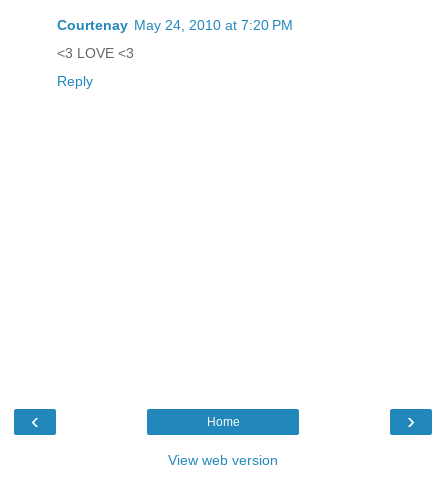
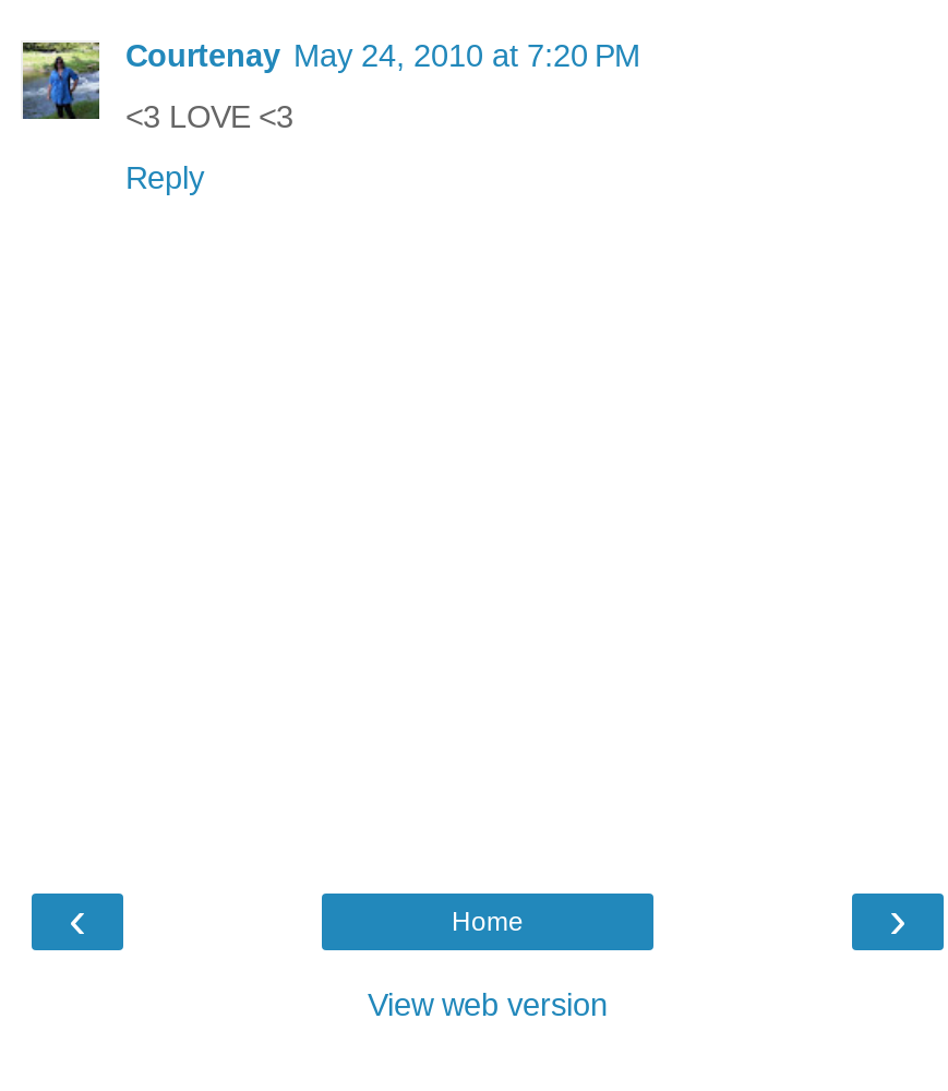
+ [image]
